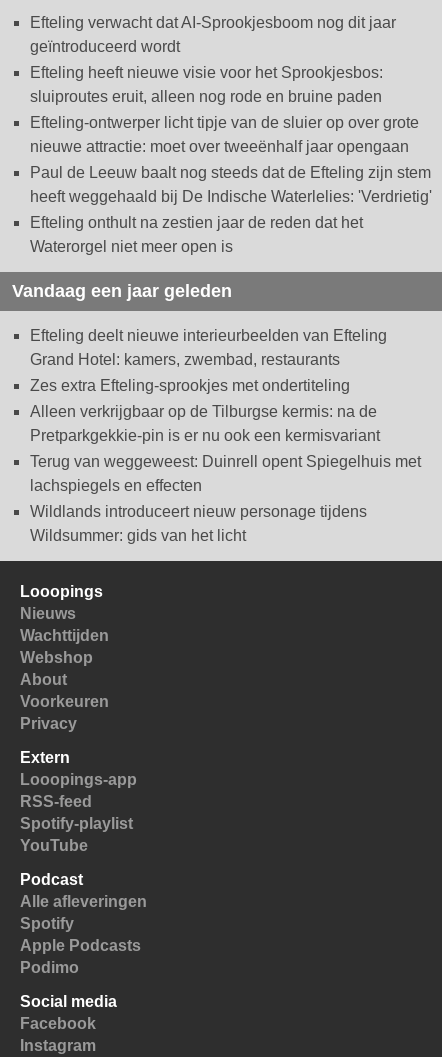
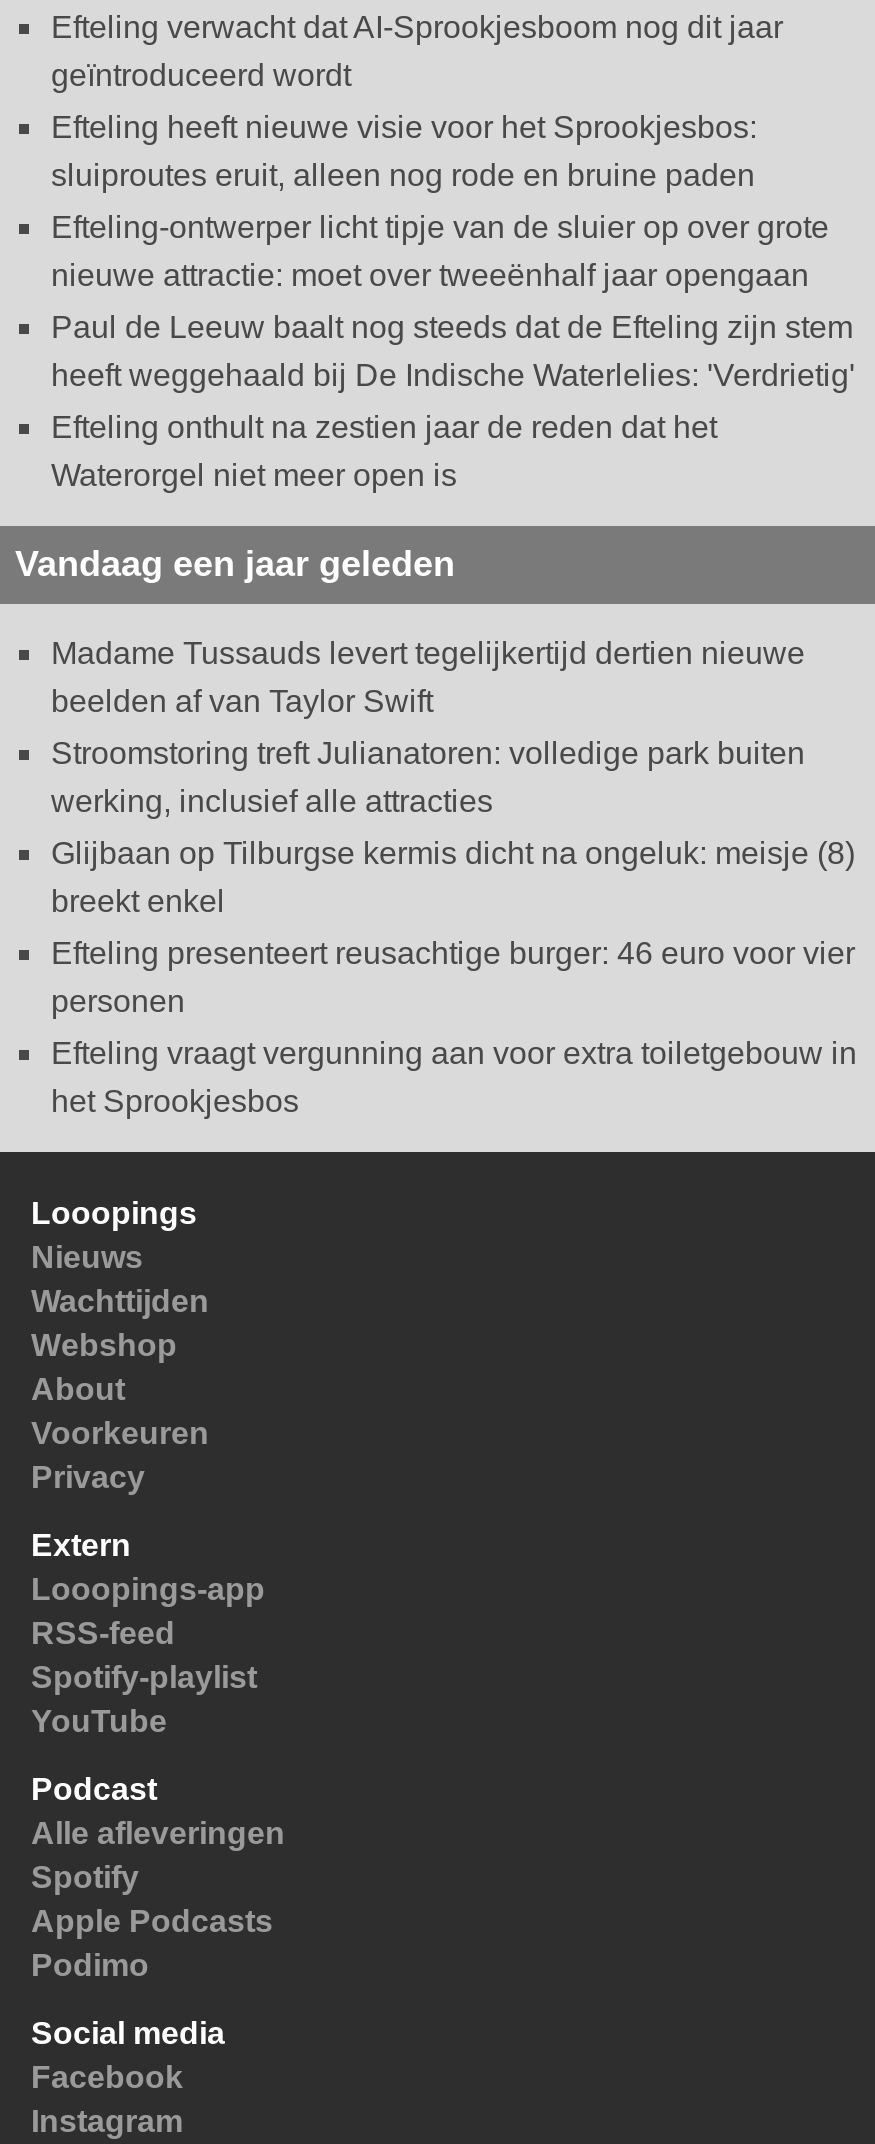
- Efteling deelt nieuwe interieurbeelden van Efteling
- Grand Hotel: kamers, zwembad, restaurants
+ Madame Tussauds levert tegelijkertijd dertien nieuwe
+ beelden af van Taylor Swift

- Zes extra Efteling-sprookjes met ondertiteling
+ Stroomstoring treft Julianatoren: volledige park buiten
+ werking, inclusief alle attracties

- Alleen verkrijgbaar op de Tilburgse kermis: na de
- Pretparkgekkie-pin is er nu ook een kermisvariant
+ Glijbaan op Tilburgse kermis dicht na ongeluk: meisje (8)
+ breekt enkel

- Terug van weggeweest: Duinrell opent Spiegelhuis met
- lachspiegels en effecten
+ Efteling presenteert reusachtige burger: 46 euro voor vier
+ personen

- Wildlands introduceert nieuw personage tijdens
- Wildsummer: gids van het licht
+ Efteling vraagt vergunning aan voor extra toiletgebouw in
+ het Sprookjesbos
